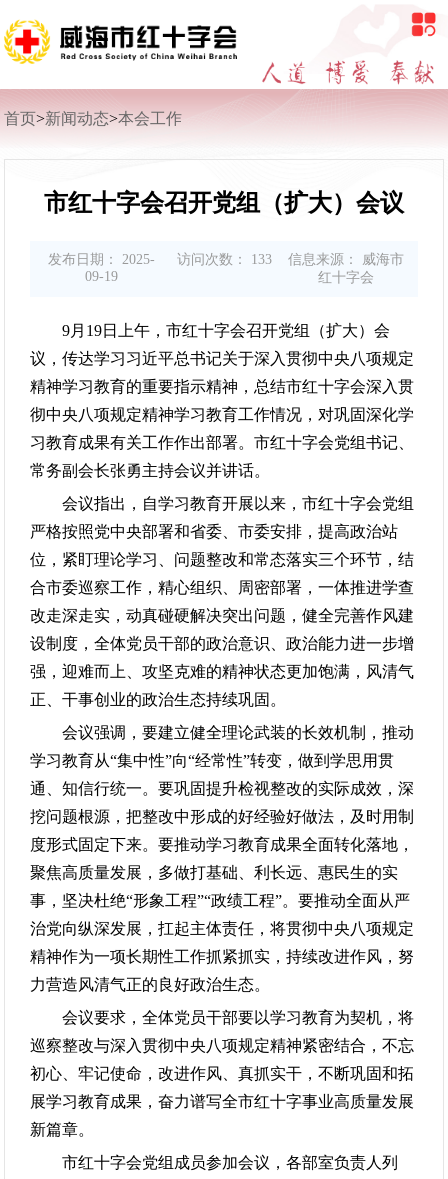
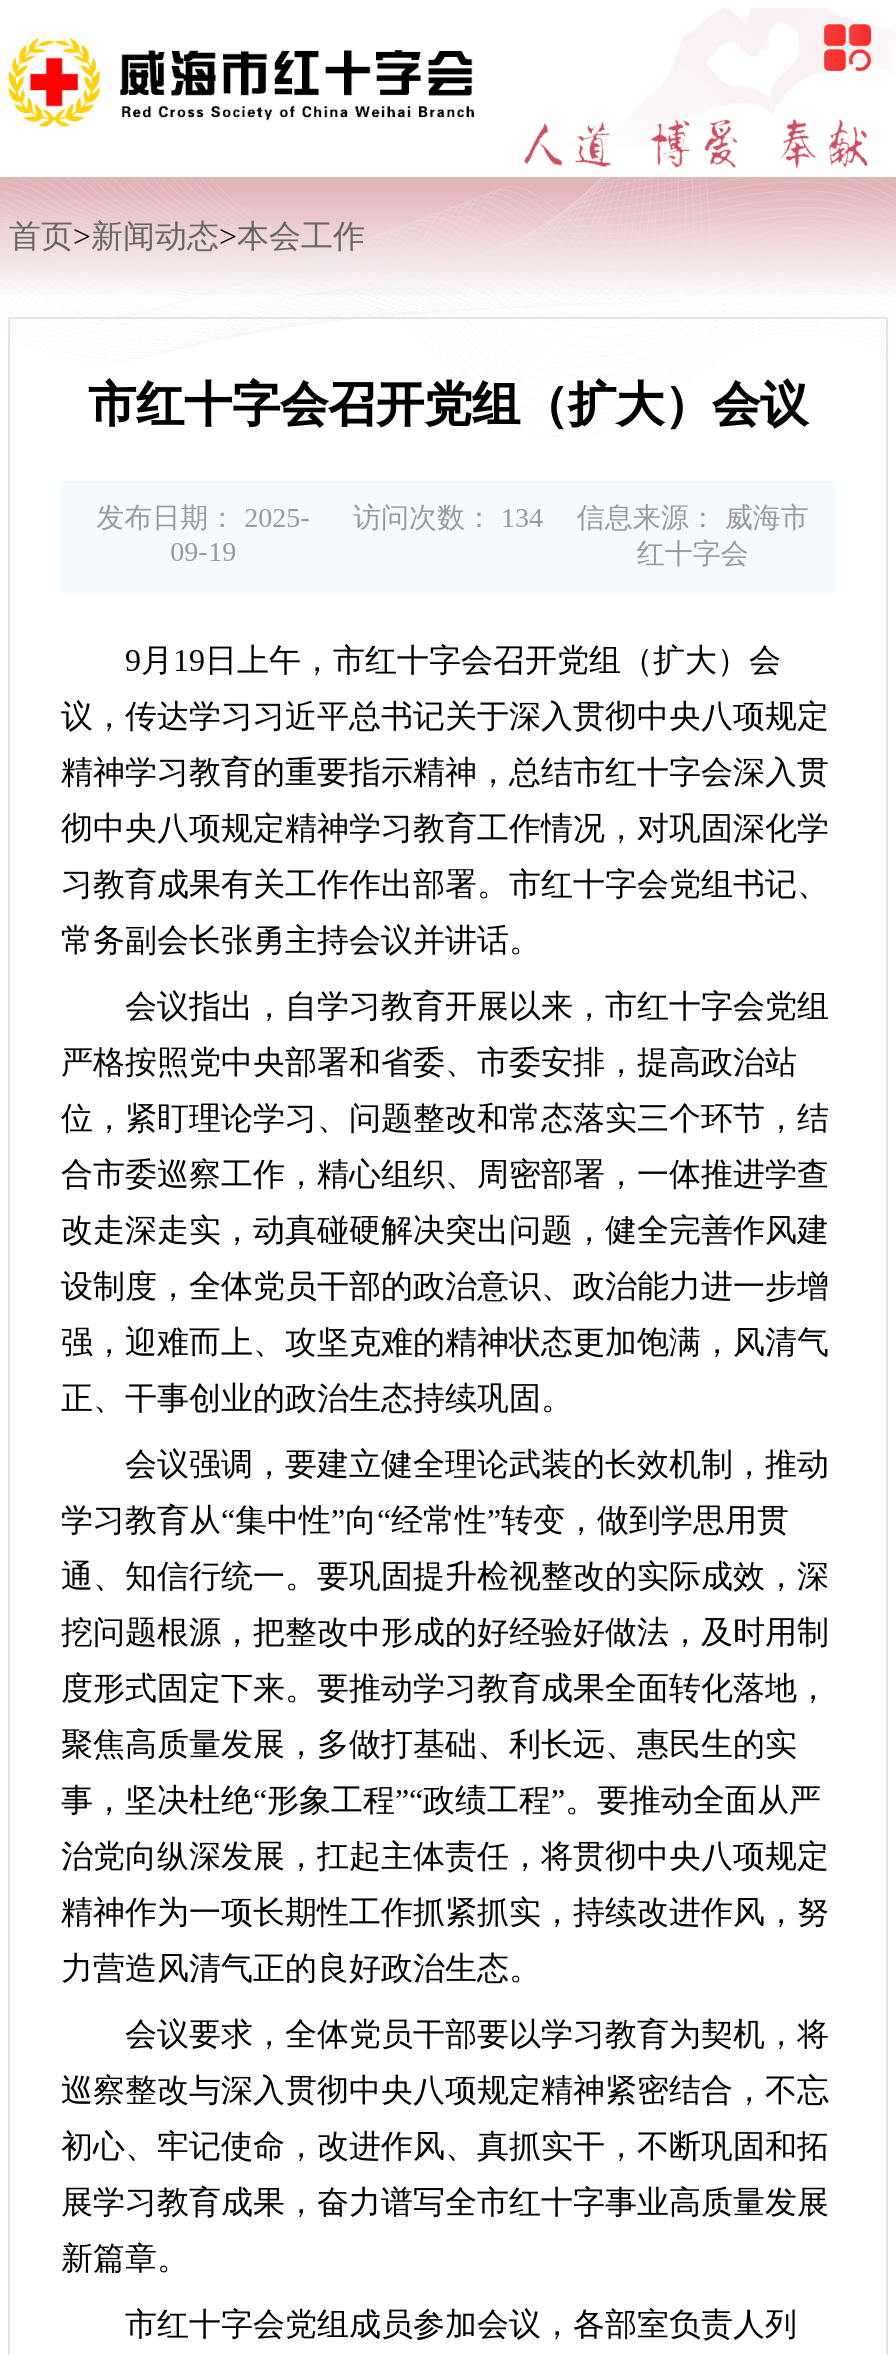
- 发布日期： 2025- 访问次数： 133 信息来源： 威海市
+ 发布日期： 2025- 访问次数： 134 信息来源： 威海市
